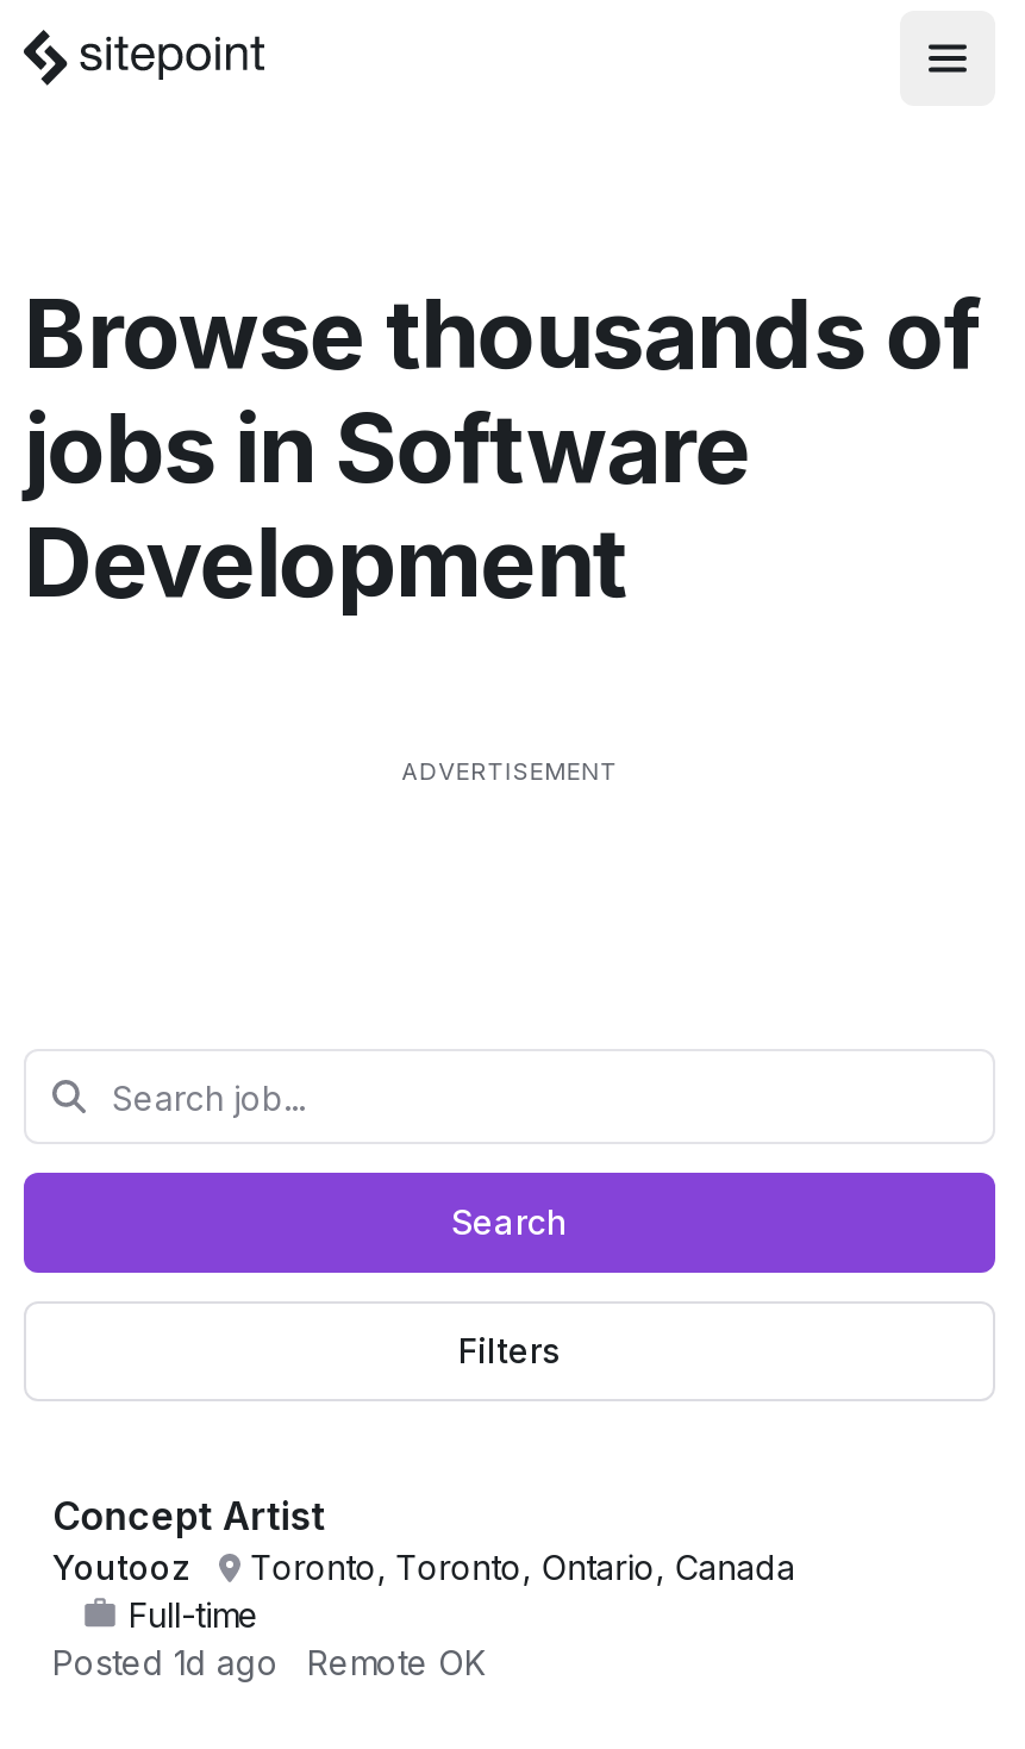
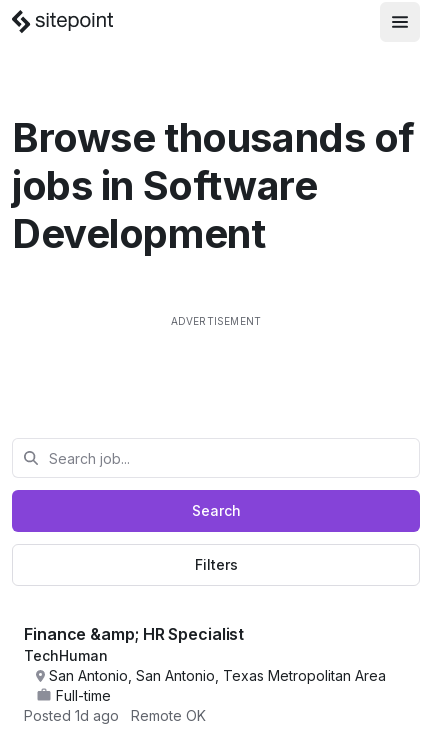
- Concept Artist
- Youtooz
- Toronto, Toronto, Ontario, Canada
+ Finance &amp; HR Specialist
+ TechHuman
+ San Antonio, San Antonio, Texas Metropolitan Area
